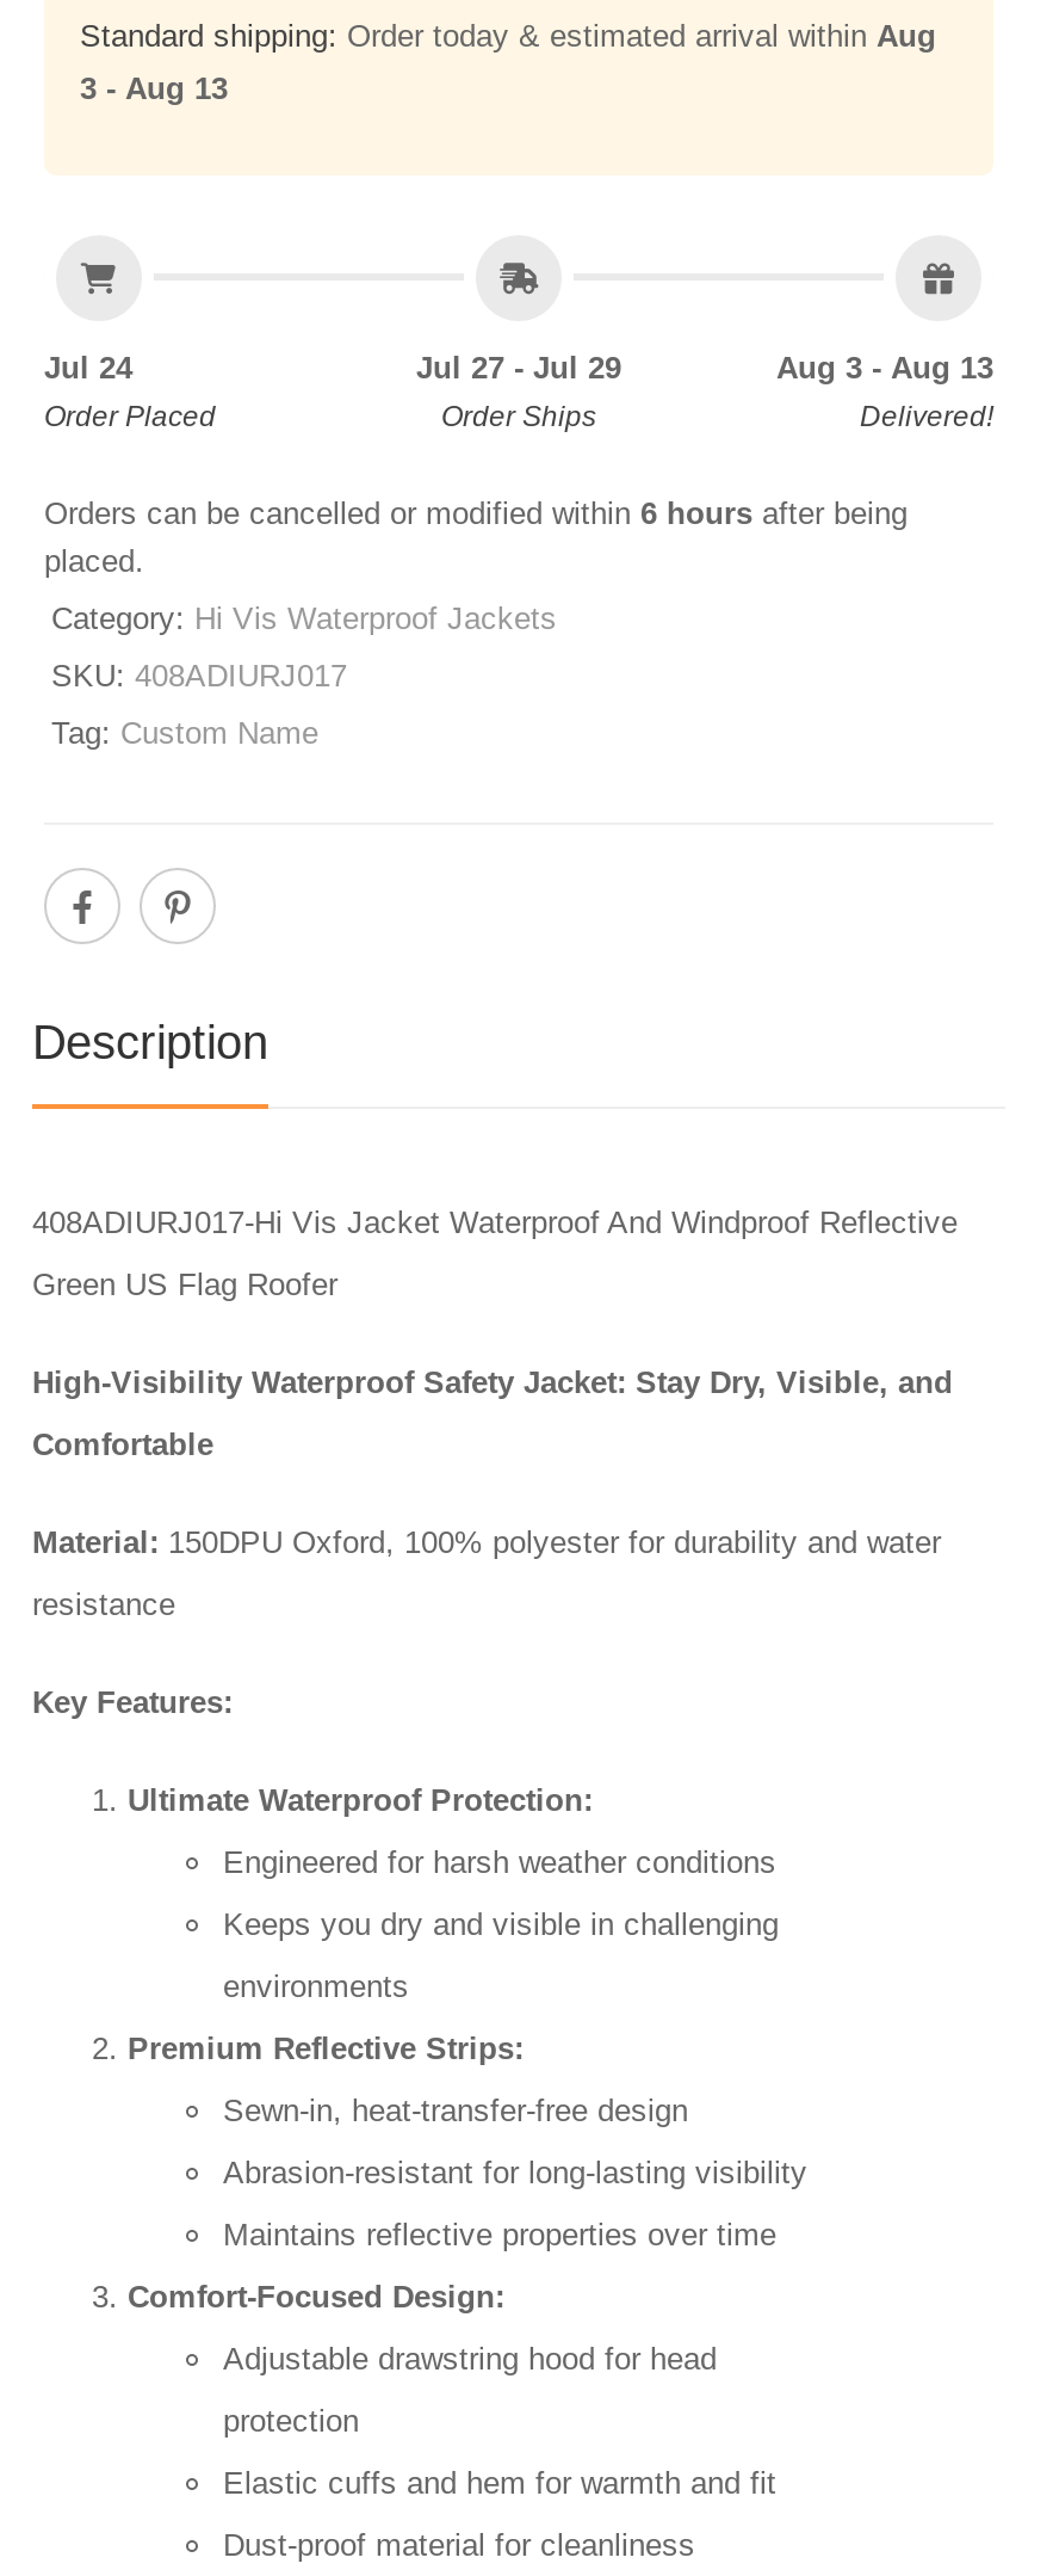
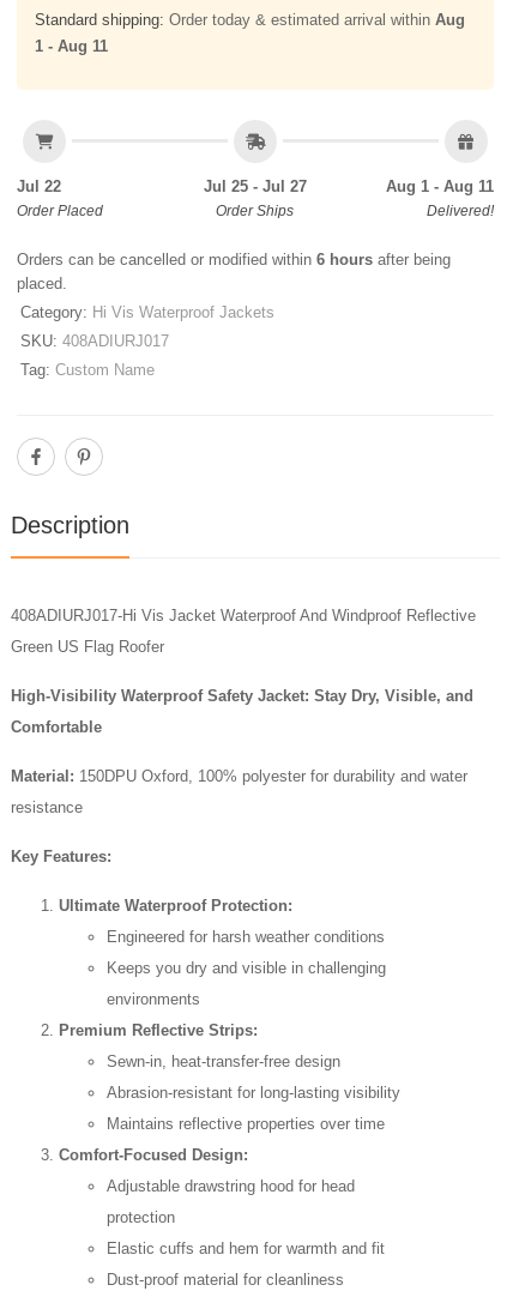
- 3 - Aug 13
+ 1 - Aug 11

- Jul 24
+ Jul 22

- Jul 27 - Jul 29
+ Jul 25 - Jul 27

- Aug 3 - Aug 13
+ Aug 1 - Aug 11
